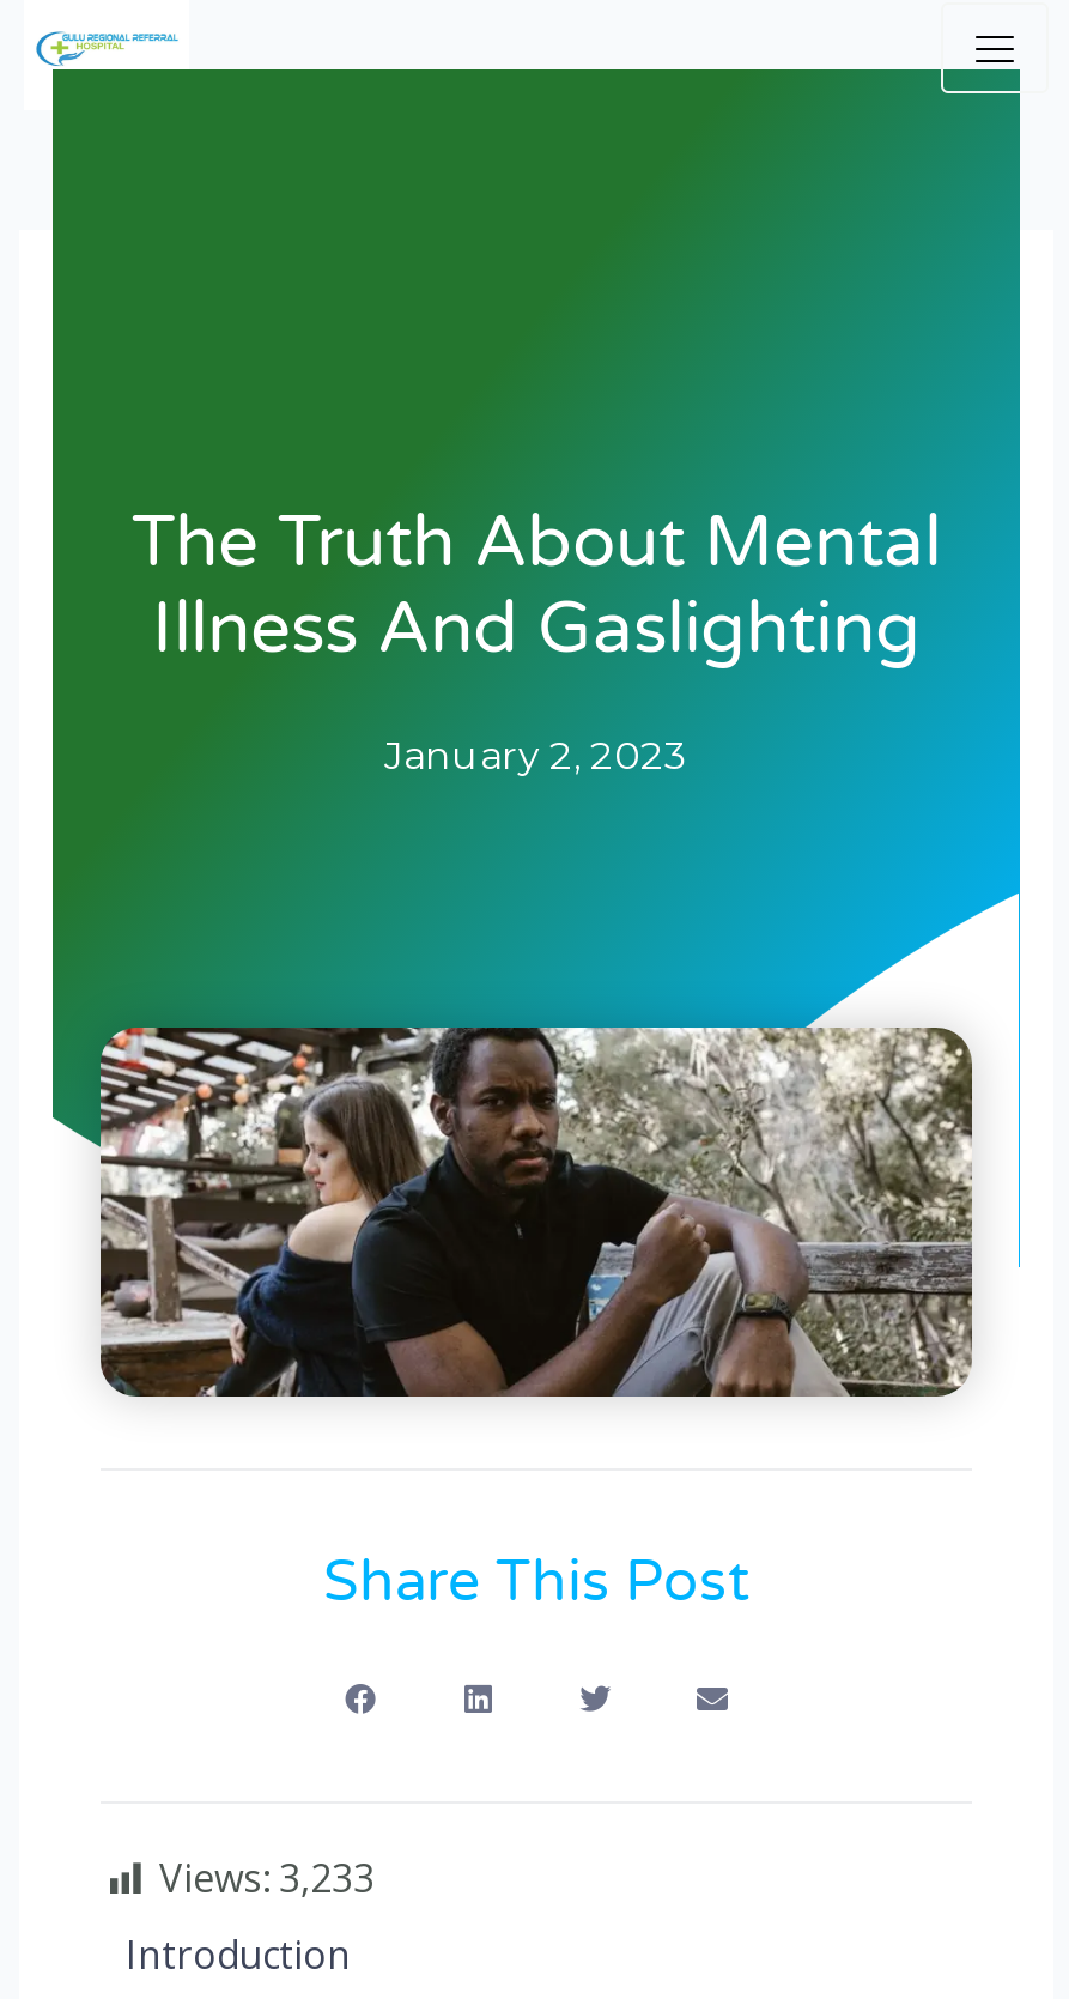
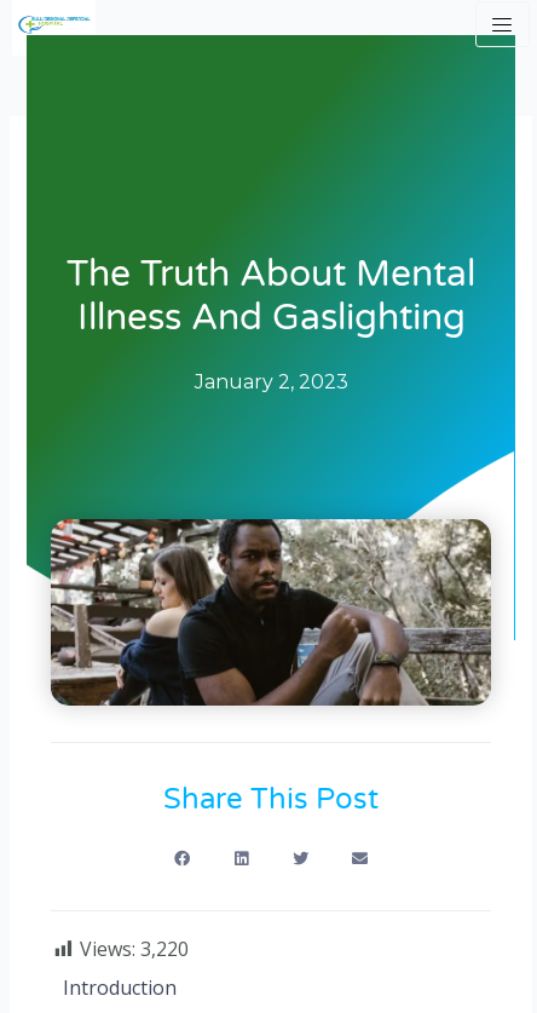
- Views: 3,233
+ Views: 3,220
